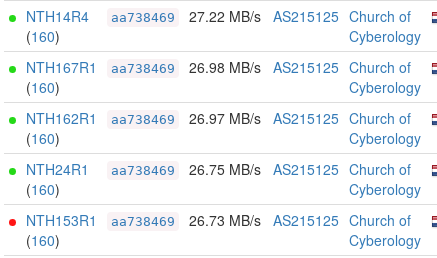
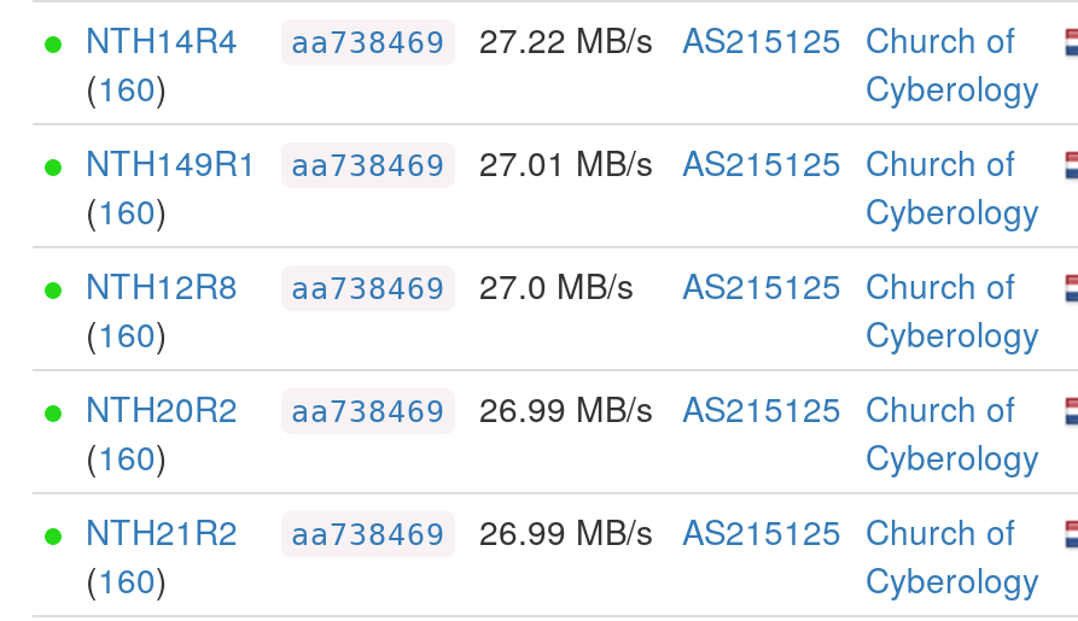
- NTH167R1
+ NTH149R1

- 26.98 MB/s AS215125 Church of
+ 27.01 MB/s AS215125 Church of

- NTH162R1
+ NTH12R8

- 26.97 MB/s AS215125 Church of
+ 27.0 MB/s
+ AS215125 Church of

- NTH24R1
+ NTH20R2

- 26.75 MB/s AS215125 Church of
+ 26.99 MB/s AS215125 Church of

- NTH153R1
+ NTH21R2

- 26.73 MB/s AS215125 Church of
+ 26.99 MB/s AS215125 Church of
